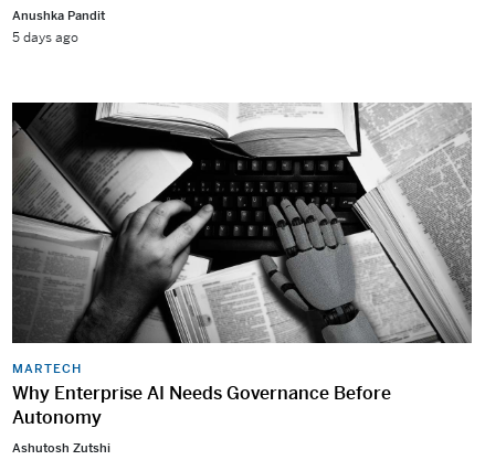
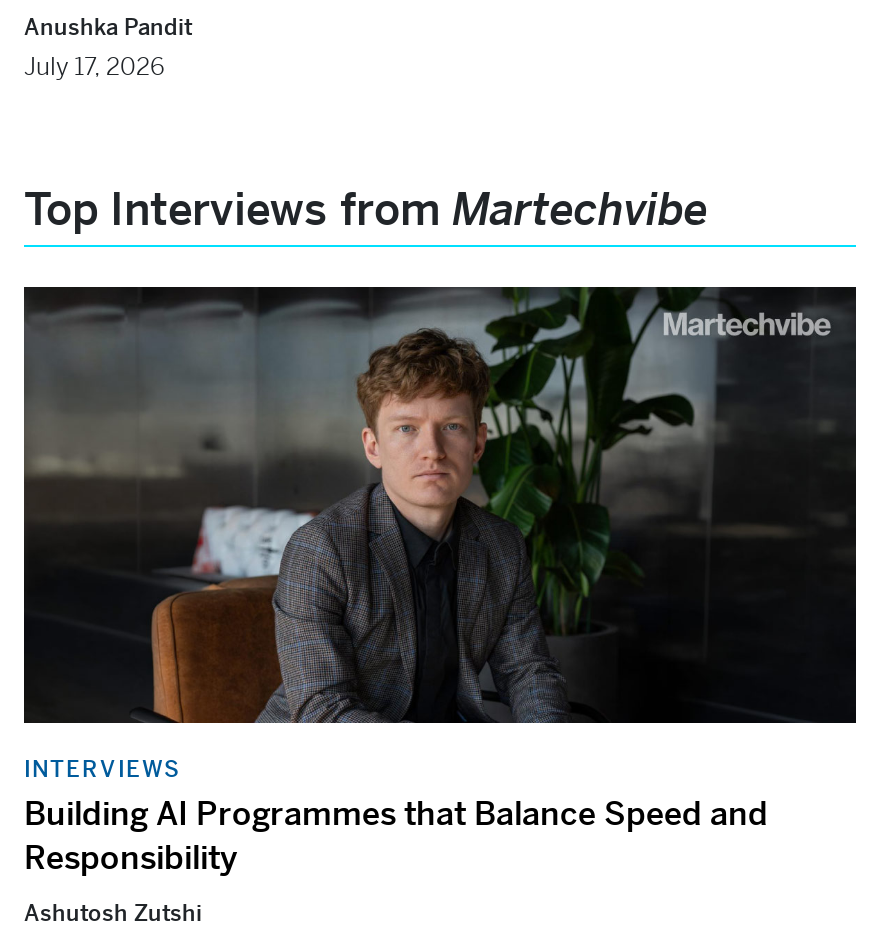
- 5 days ago
+ July 17, 2026
+ Top Interviews from Martechvibe

- [image]
- MARTECH
- Why Enterprise AI Needs Governance Before
- Autonomy
+ [image]
+ INTERVIEWS
+ Building AI Programmes that Balance Speed and
+ Responsibility
